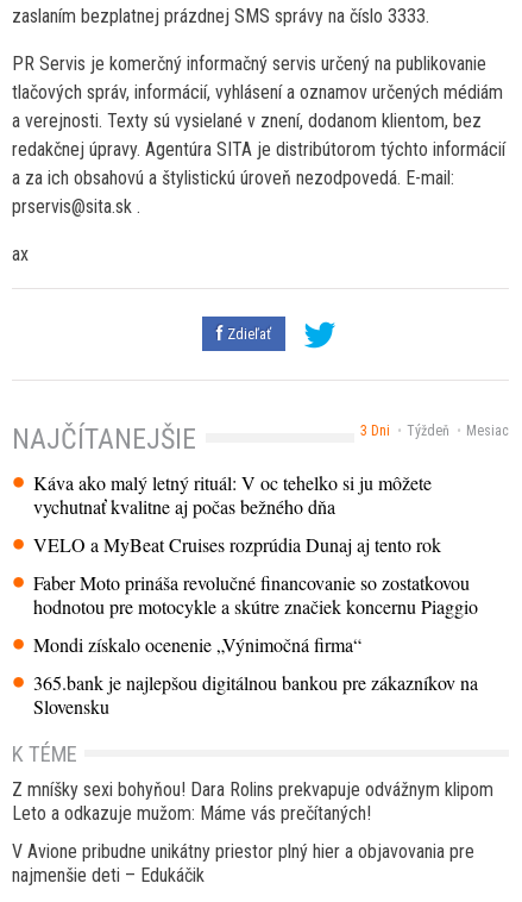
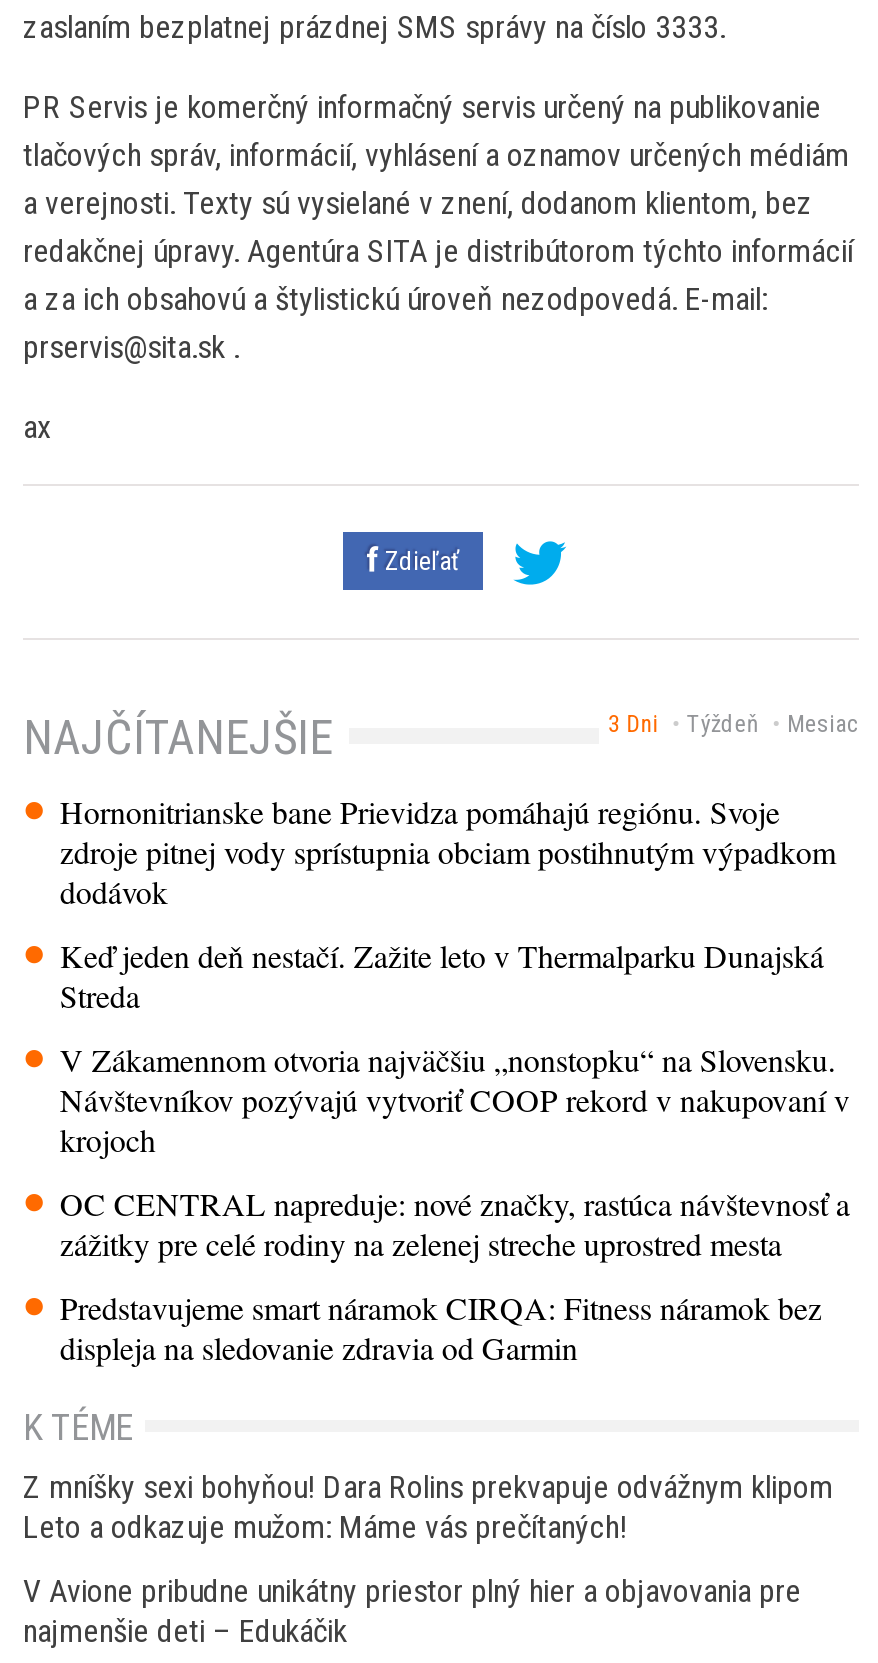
- Káva ako malý letný rituál: V oc tehelko si ju môžete
- vychutnať kvalitne aj počas bežného dňa
+ Hornonitrianske bane Prievidza pomáhajú regiónu. Svoje
+ zdroje pitnej vody sprístupnia obciam postihnutým výpadkom
+ dodávok

- VELO a MyBeat Cruises rozprúdia Dunaj aj tento rok
+ Keď jeden deň nestačí. Zažite leto v Thermalparku Dunajská
+ Streda

- Faber Moto prináša revolučné financovanie so zostatkovou
- hodnotou pre motocykle a skútre značiek koncernu Piaggio
+ V Zákamennom otvoria najväčšiu „nonstopku“ na Slovensku.
+ Návštevníkov pozývajú vytvoriť COOP rekord v nakupovaní v
+ krojoch

- Mondi získalo ocenenie „Výnimočná firma“
+ OC CENTRAL napreduje: nové značky, rastúca návštevnosť a
+ zážitky pre celé rodiny na zelenej streche uprostred mesta

- 365.bank je najlepšou digitálnou bankou pre zákazníkov na
- Slovensku
+ Predstavujeme smart náramok CIRQA: Fitness náramok bez
+ displeja na sledovanie zdravia od Garmin
